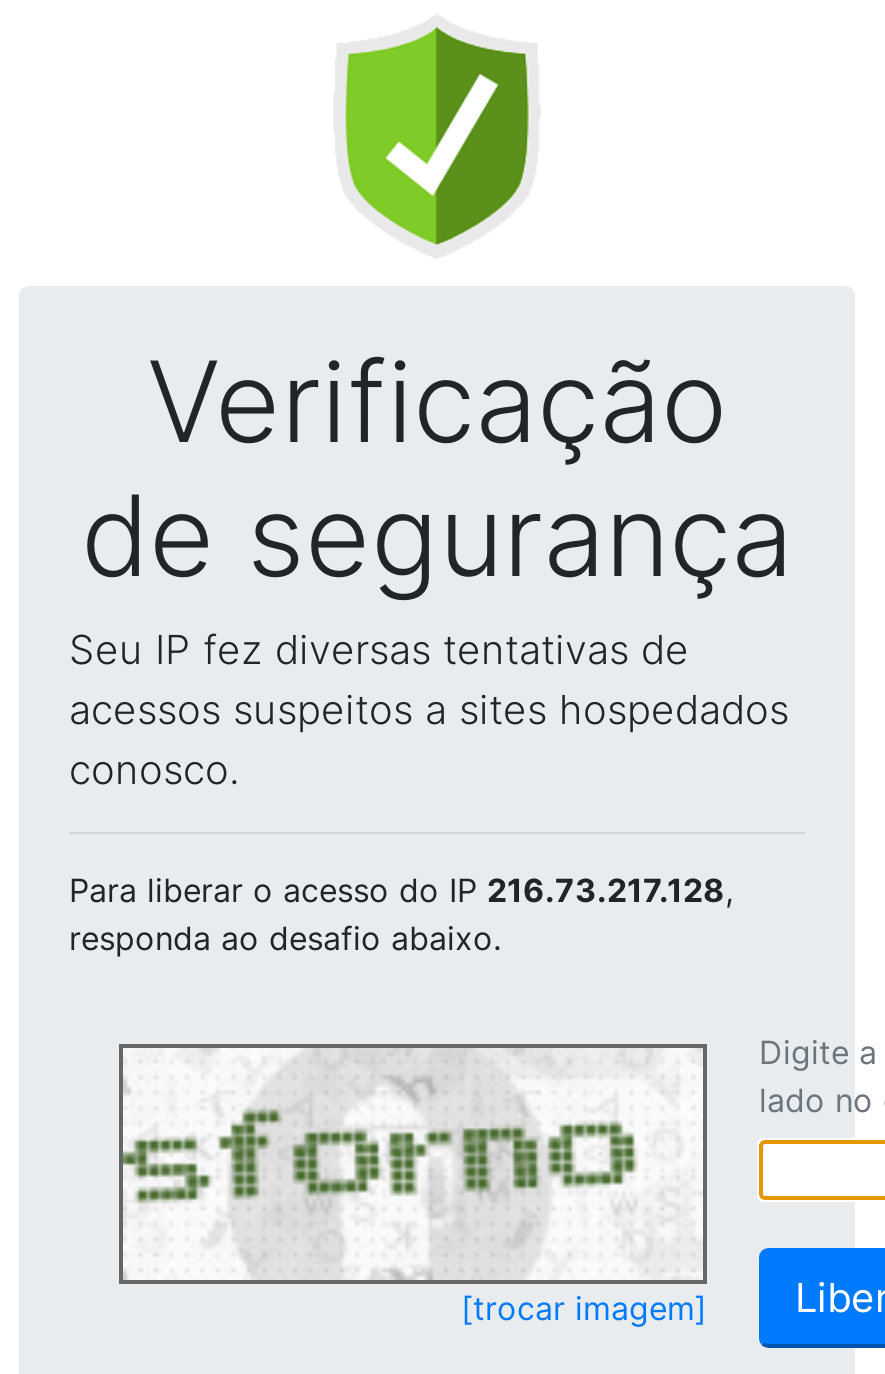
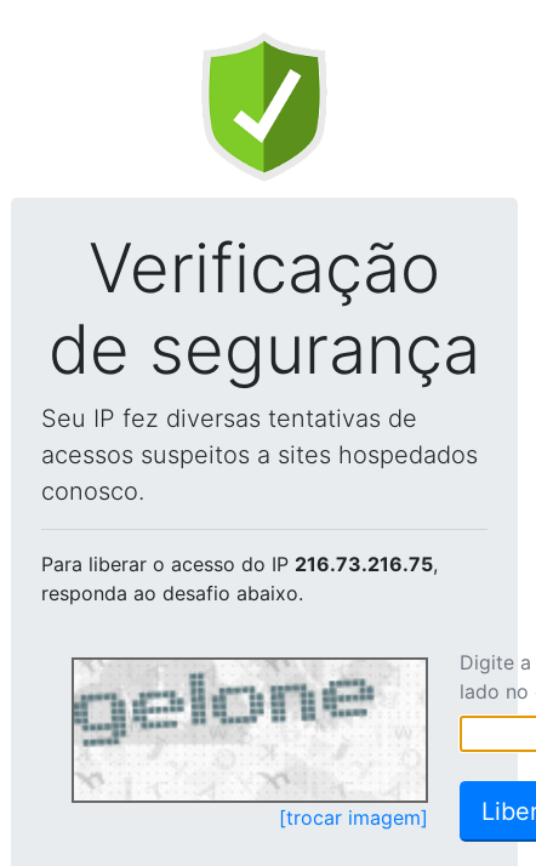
- Para liberar o acesso do IP 216.73.217.128,
+ Para liberar o acesso do IP 216.73.216.75,

- [image]
+ [image]
